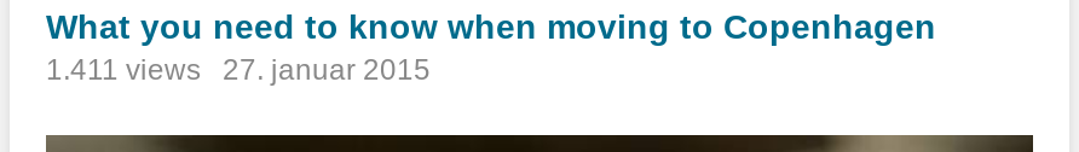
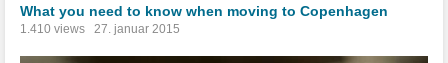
- 1.411 views 27. januar 2015
+ 1.410 views 27. januar 2015
